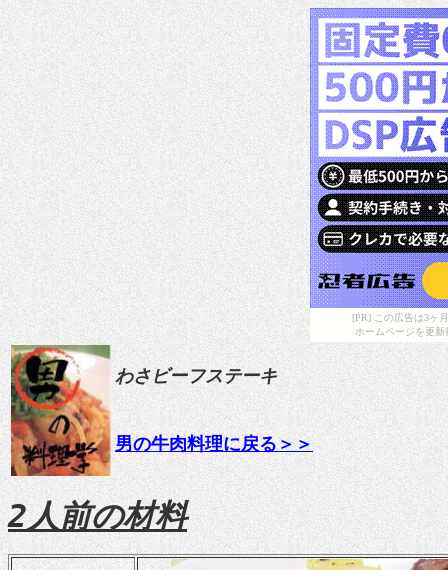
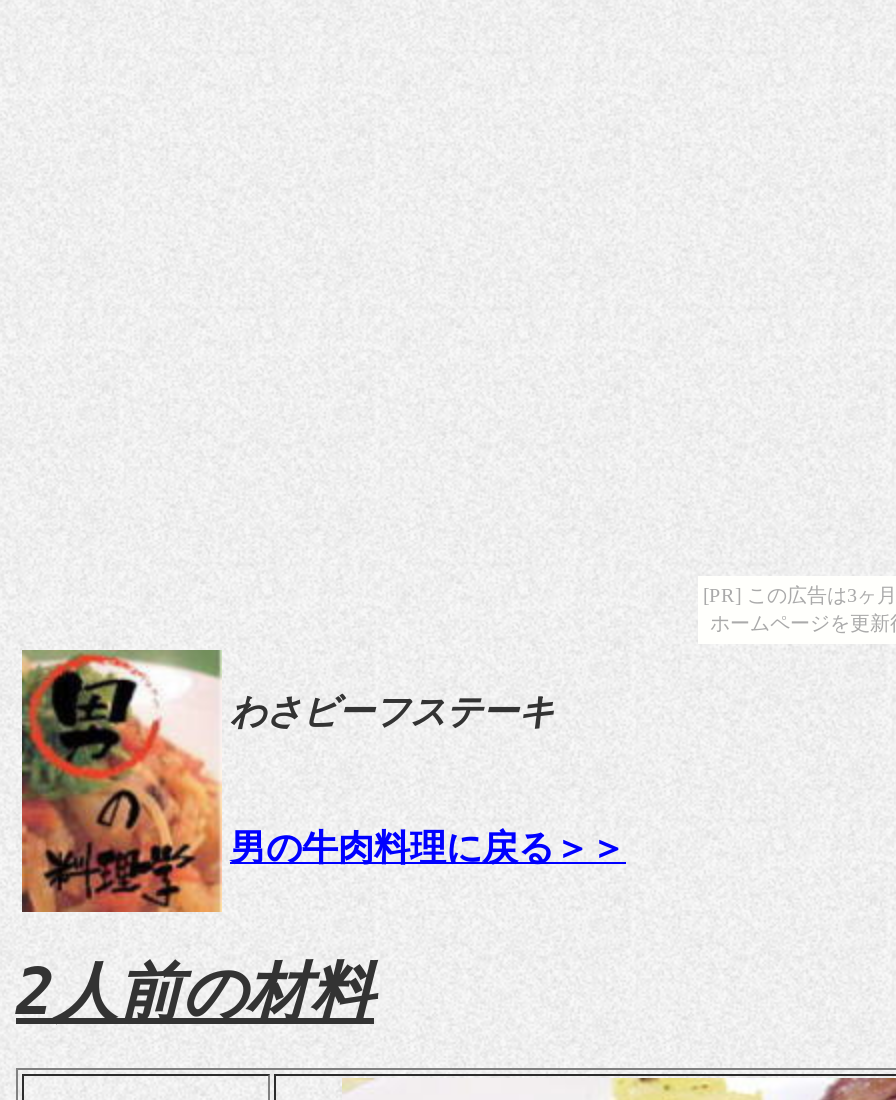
- [image]
